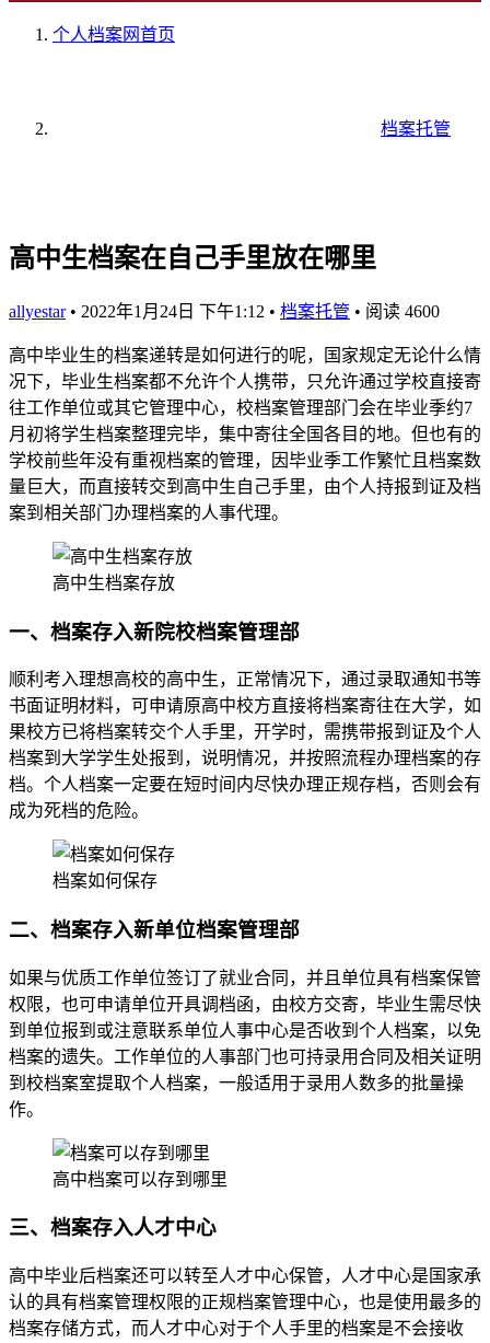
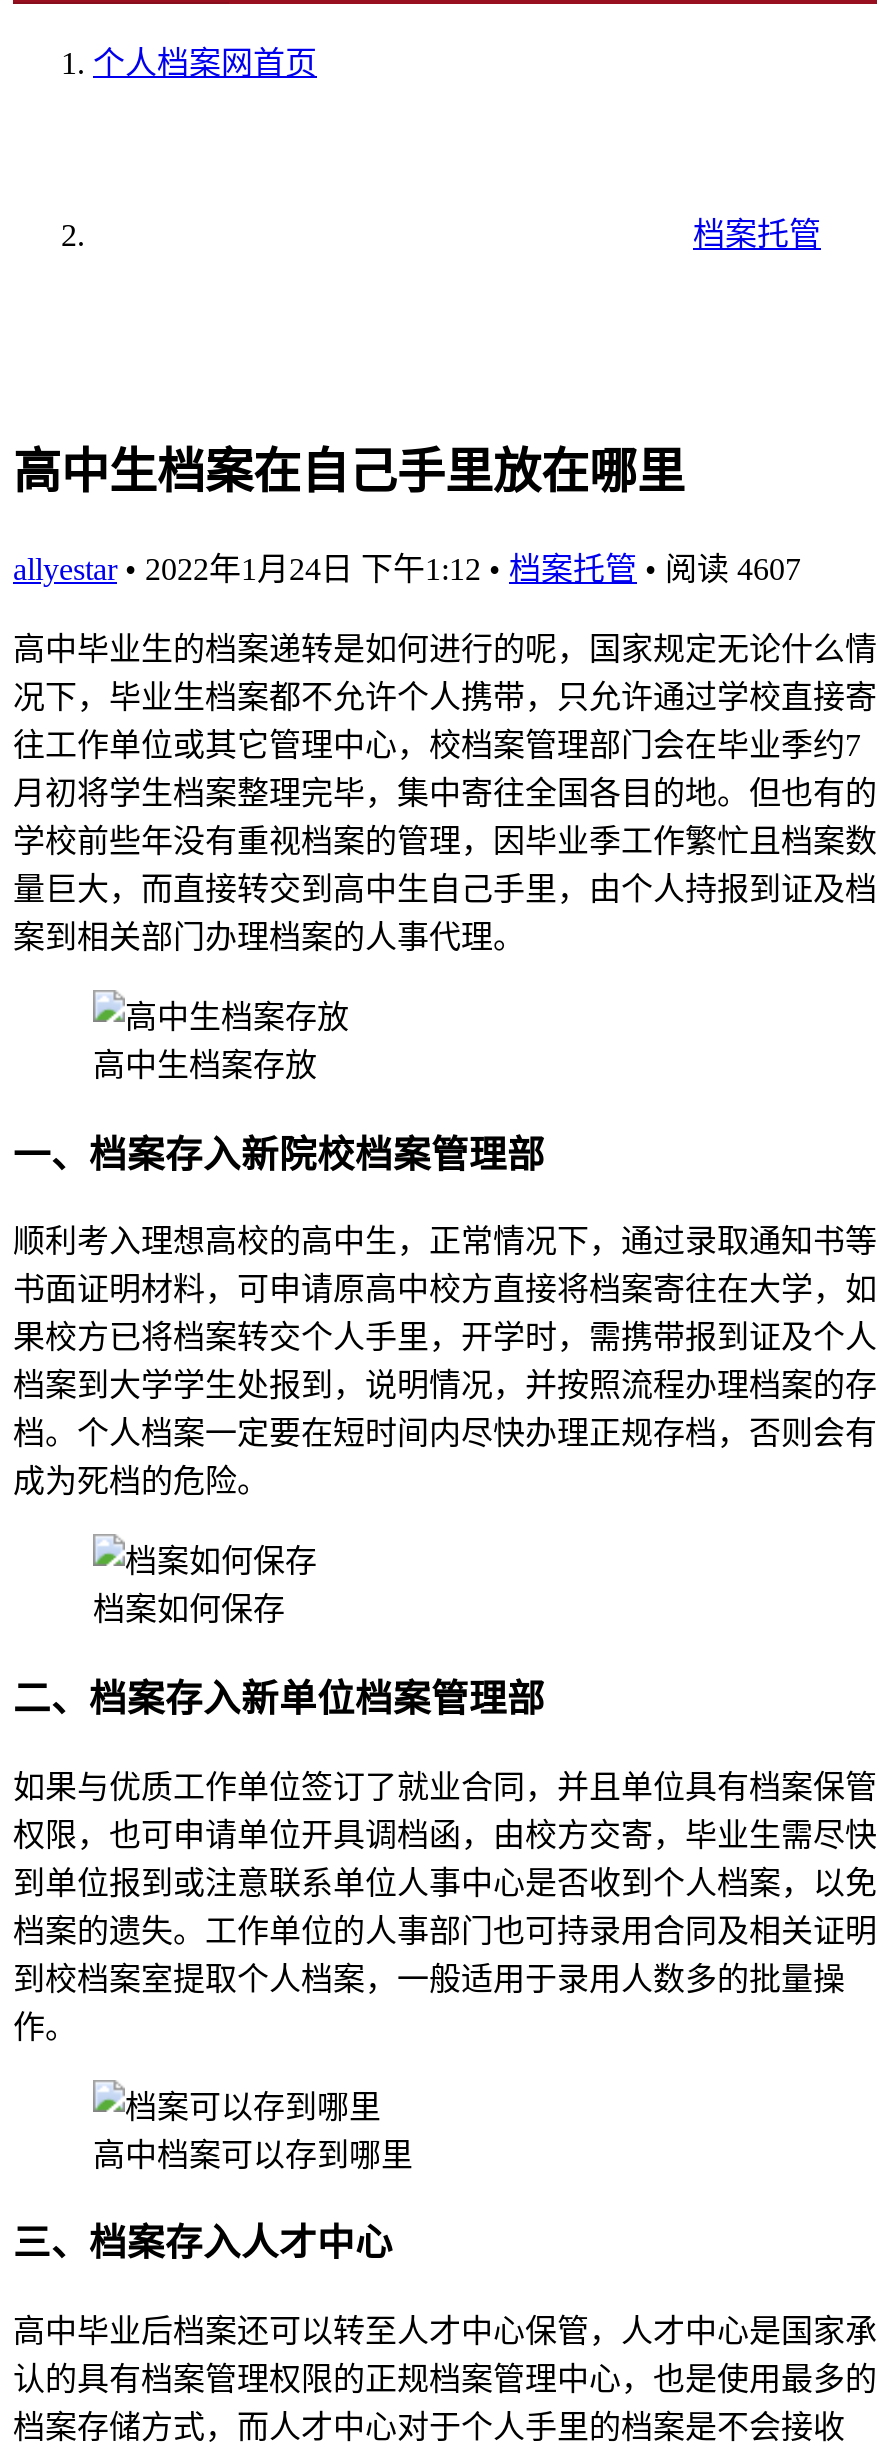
- allyestar • 2022年1月24日 下午1:12 • 档案托管 • 阅读 4600
+ allyestar • 2022年1月24日 下午1:12 • 档案托管 • 阅读 4607
